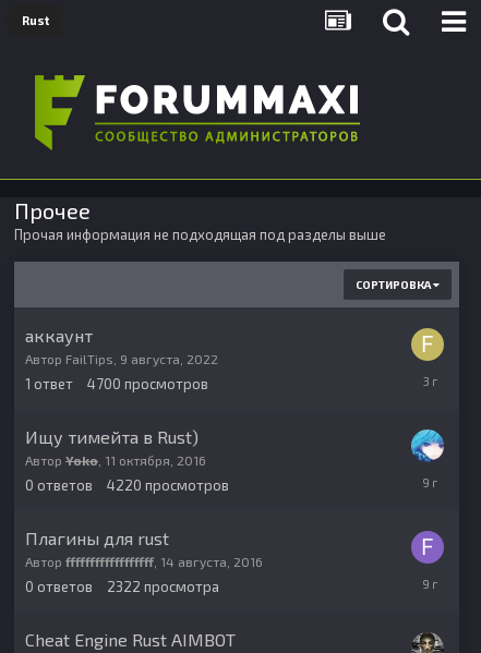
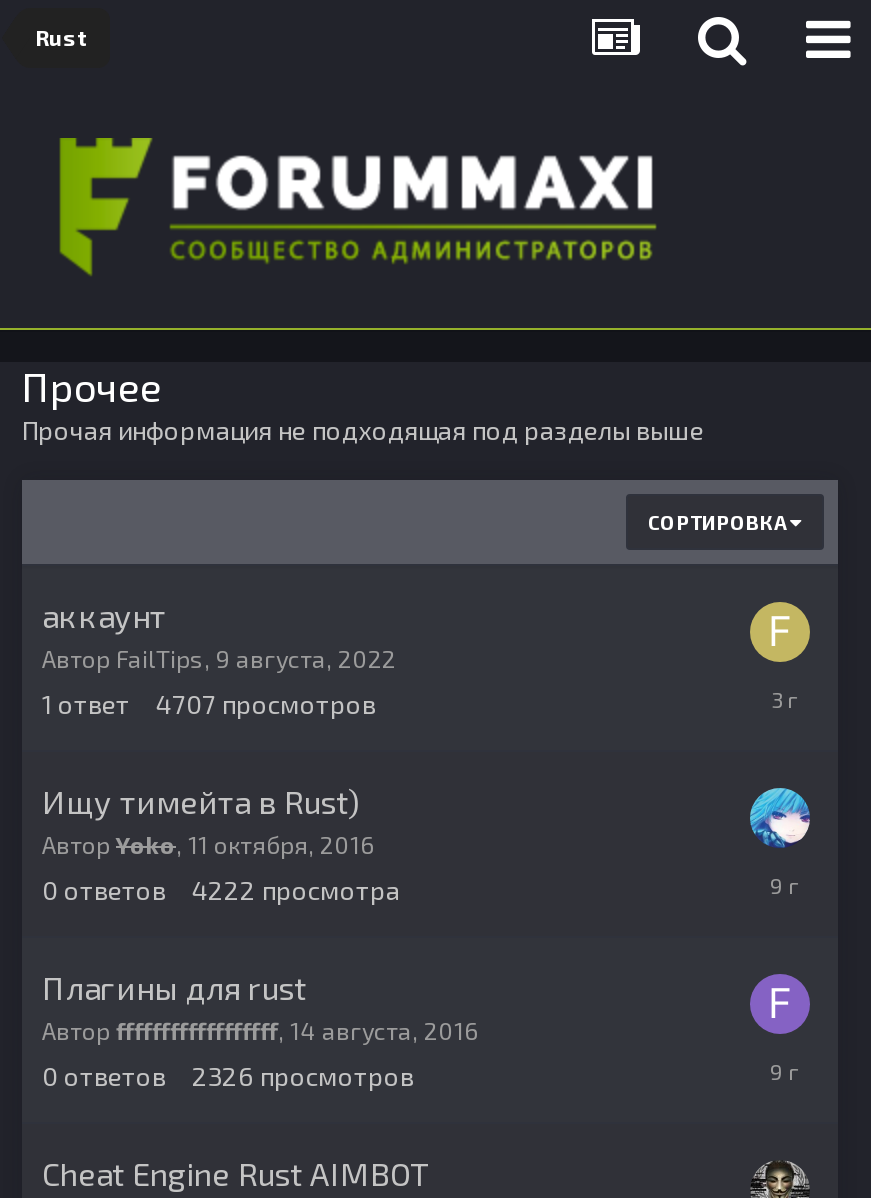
- 1 ответ 4700 просмотров
+ 1 ответ 4707 просмотров

- 4220 просмотров
+ 4222 просмотра

- 2322 просмотра
+ 2326 просмотров
